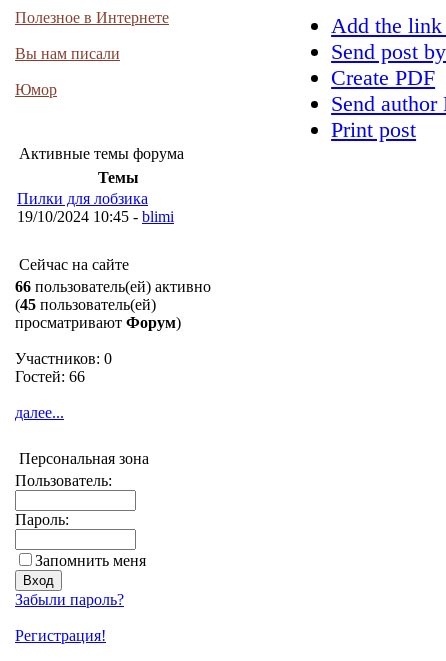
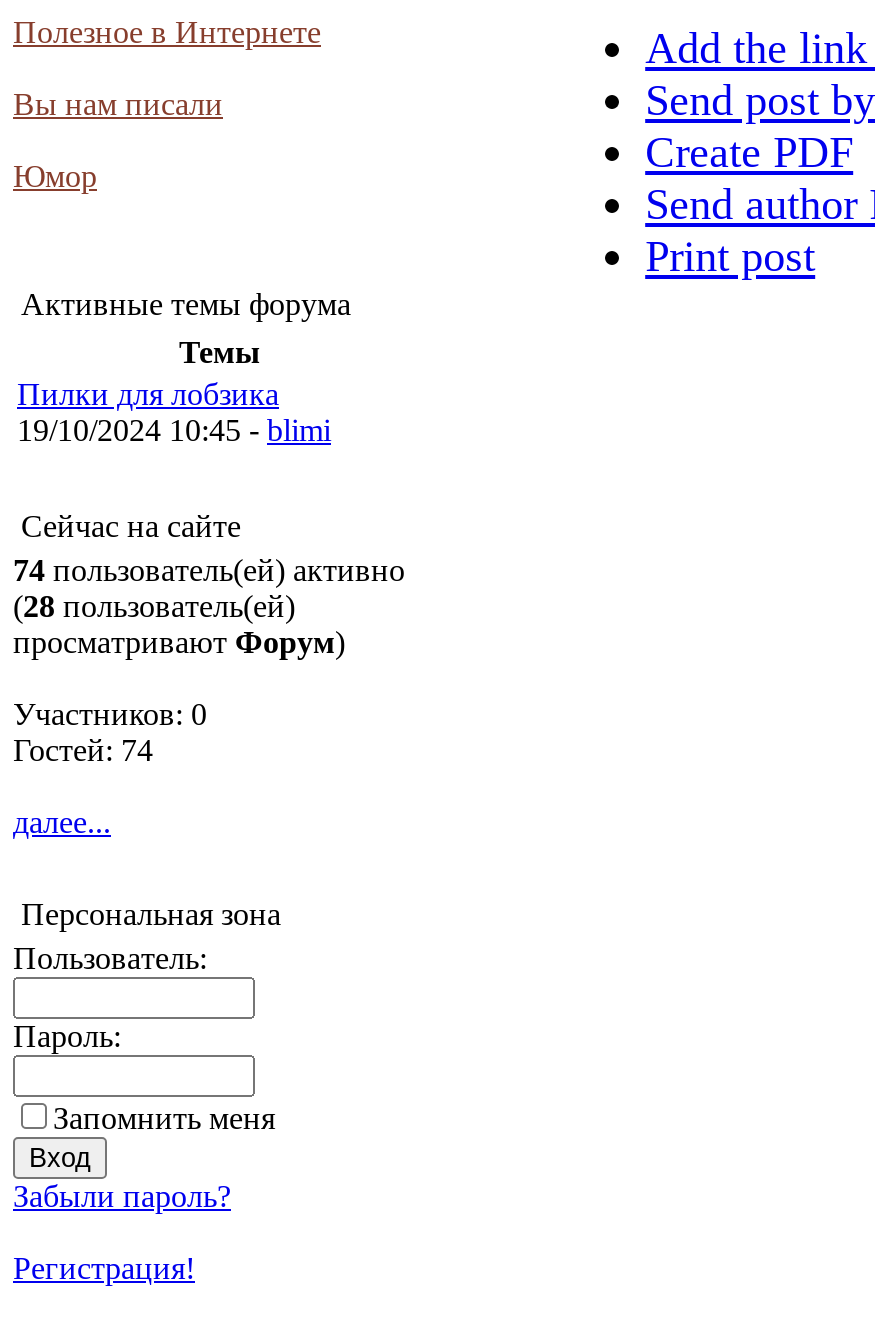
- 66 пользователь(ей) активно
+ 74 пользователь(ей) активно

- (45 пользователь(ей)
+ (28 пользователь(ей)

- Гостей: 66
+ Гостей: 74
